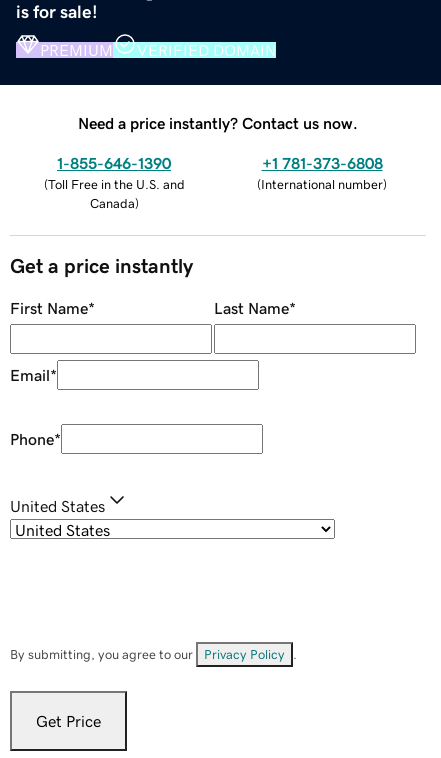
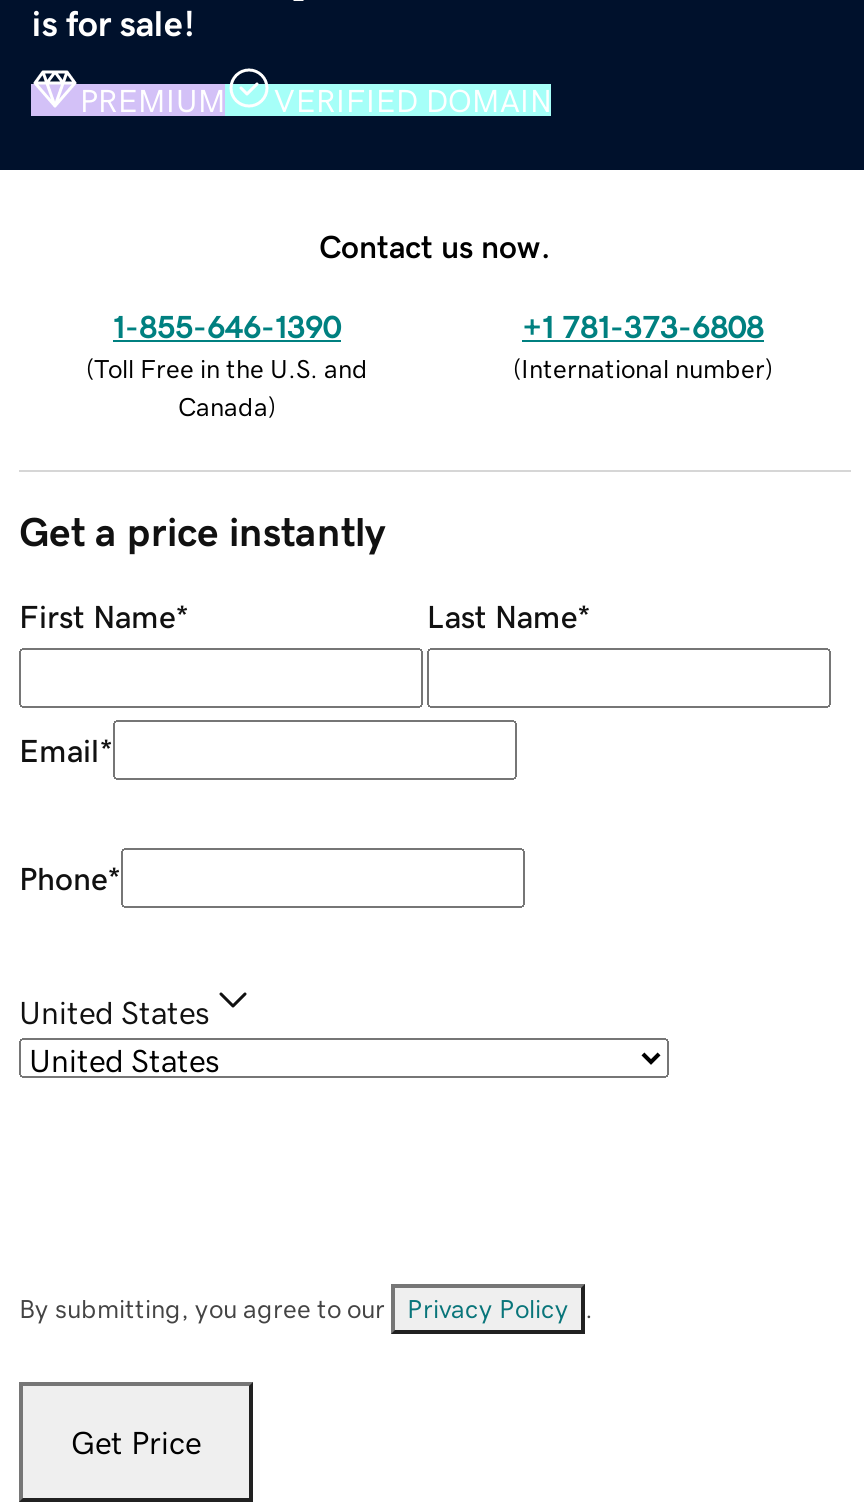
- Need a price instantly? Contact us now.
+ Contact us now.
